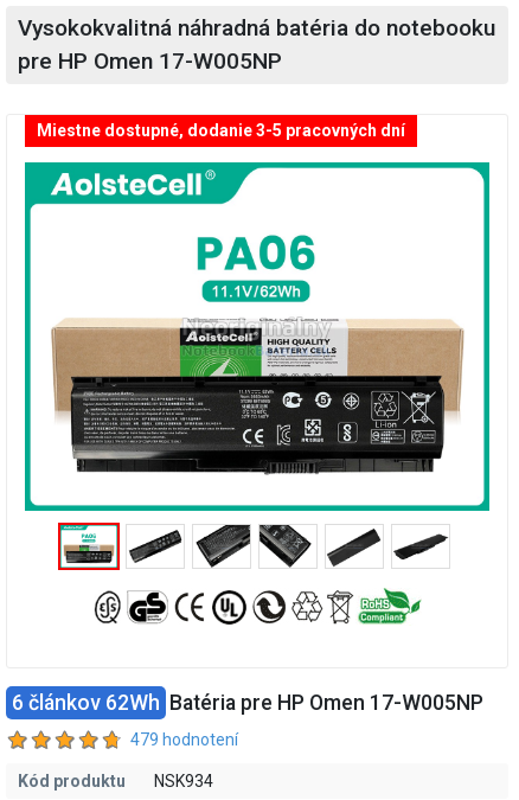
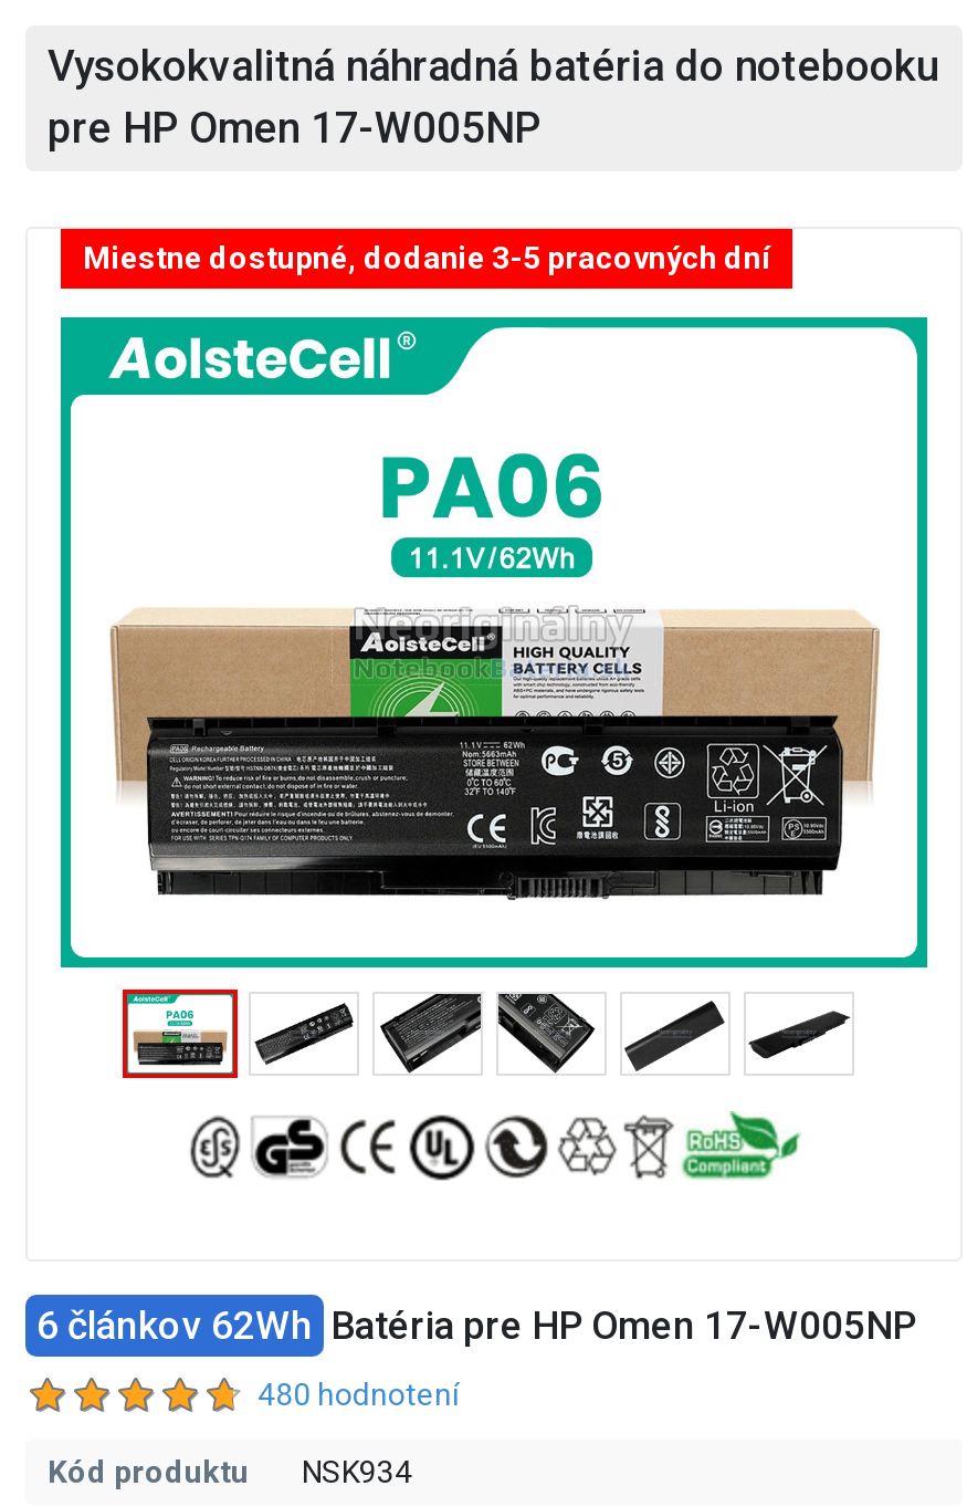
- 479 hodnotení
+ 480 hodnotení
